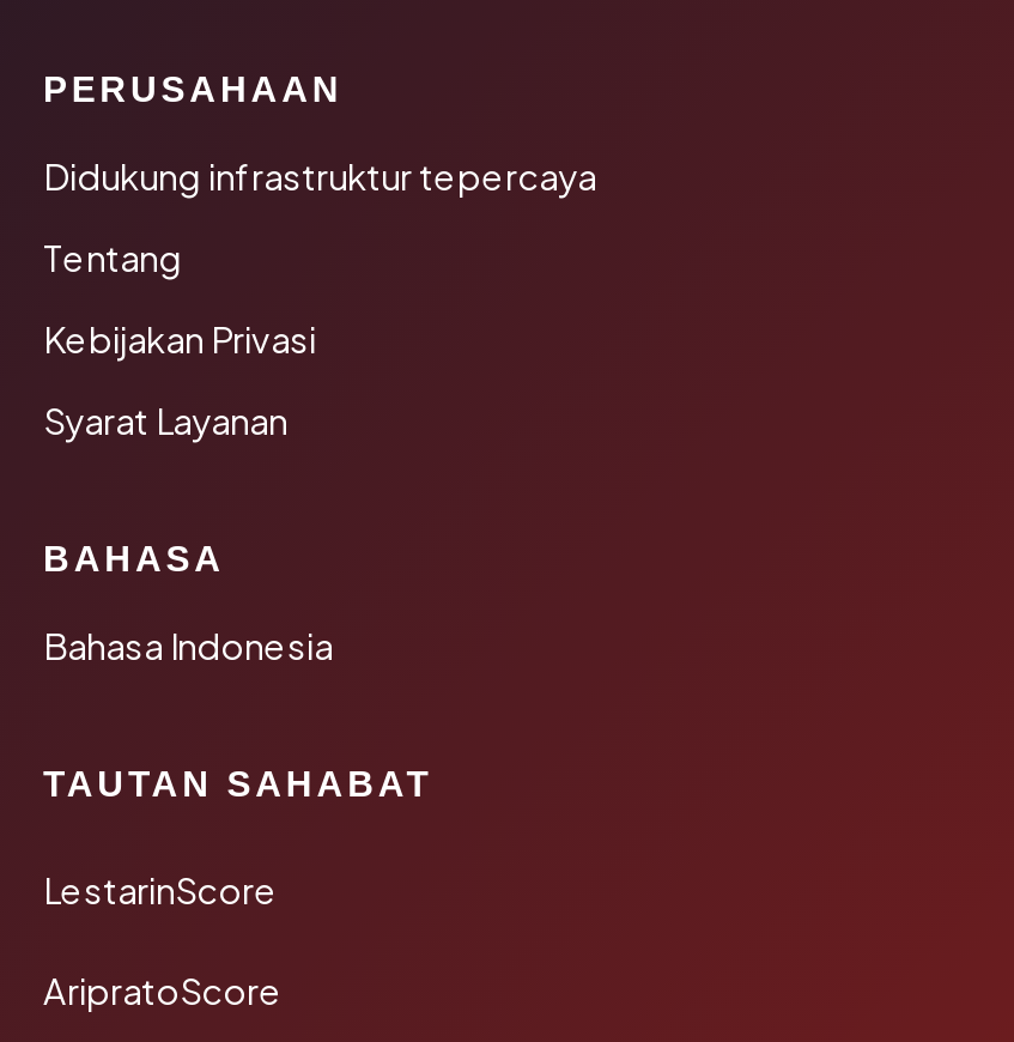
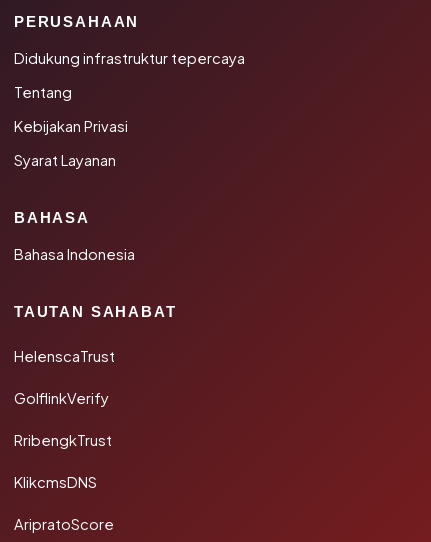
- LestarinScore
+ HelenscaTrust
+ GolflinkVerify
+ RribengkTrust
+ KlikcmsDNS
